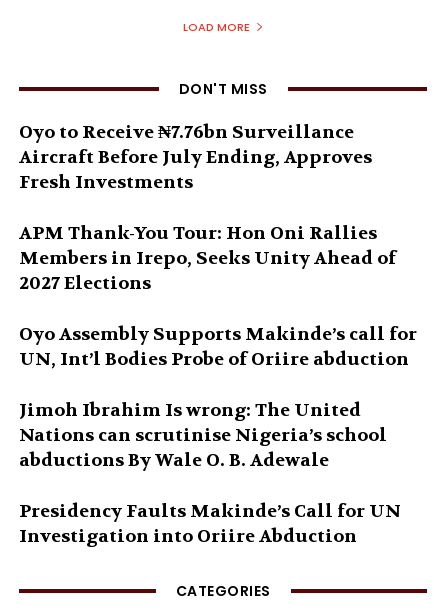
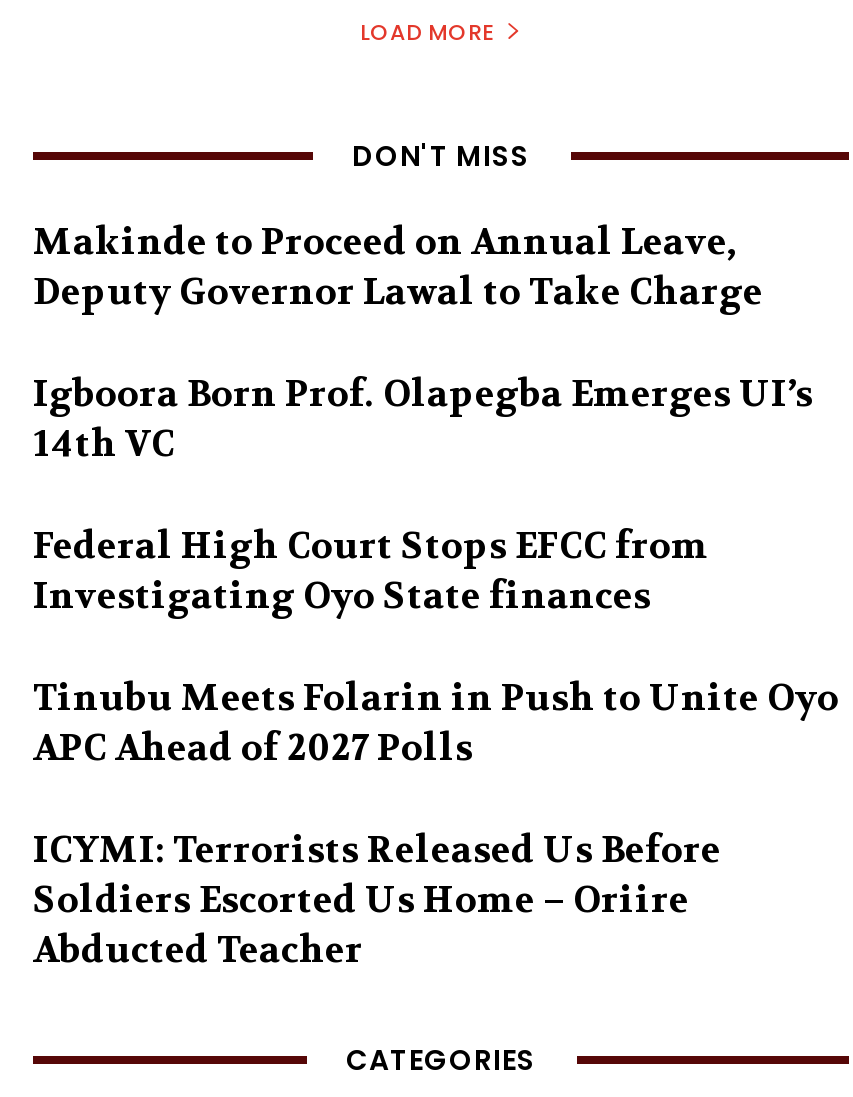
- Oyo to Receive ₦7.76bn Surveillance
- Aircraft Before July Ending, Approves
- Fresh Investments
+ Makinde to Proceed on Annual Leave,
+ Deputy Governor Lawal to Take Charge

- APM Thank-You Tour: Hon Oni Rallies
- Members in Irepo, Seeks Unity Ahead of
- 2027 Elections
+ Igboora Born Prof. Olapegba Emerges UI’s
+ 14th VC

- Oyo Assembly Supports Makinde’s call for
- UN, Int’l Bodies Probe of Oriire abduction
+ Federal High Court Stops EFCC from
+ Investigating Oyo State finances

- Jimoh Ibrahim Is wrong: The United
- Nations can scrutinise Nigeria’s school
- abductions By Wale O. B. Adewale
+ Tinubu Meets Folarin in Push to Unite Oyo
+ APC Ahead of 2027 Polls

- Presidency Faults Makinde’s Call for UN
- Investigation into Oriire Abduction
+ ICYMI: Terrorists Released Us Before
+ Soldiers Escorted Us Home – Oriire
+ Abducted Teacher
